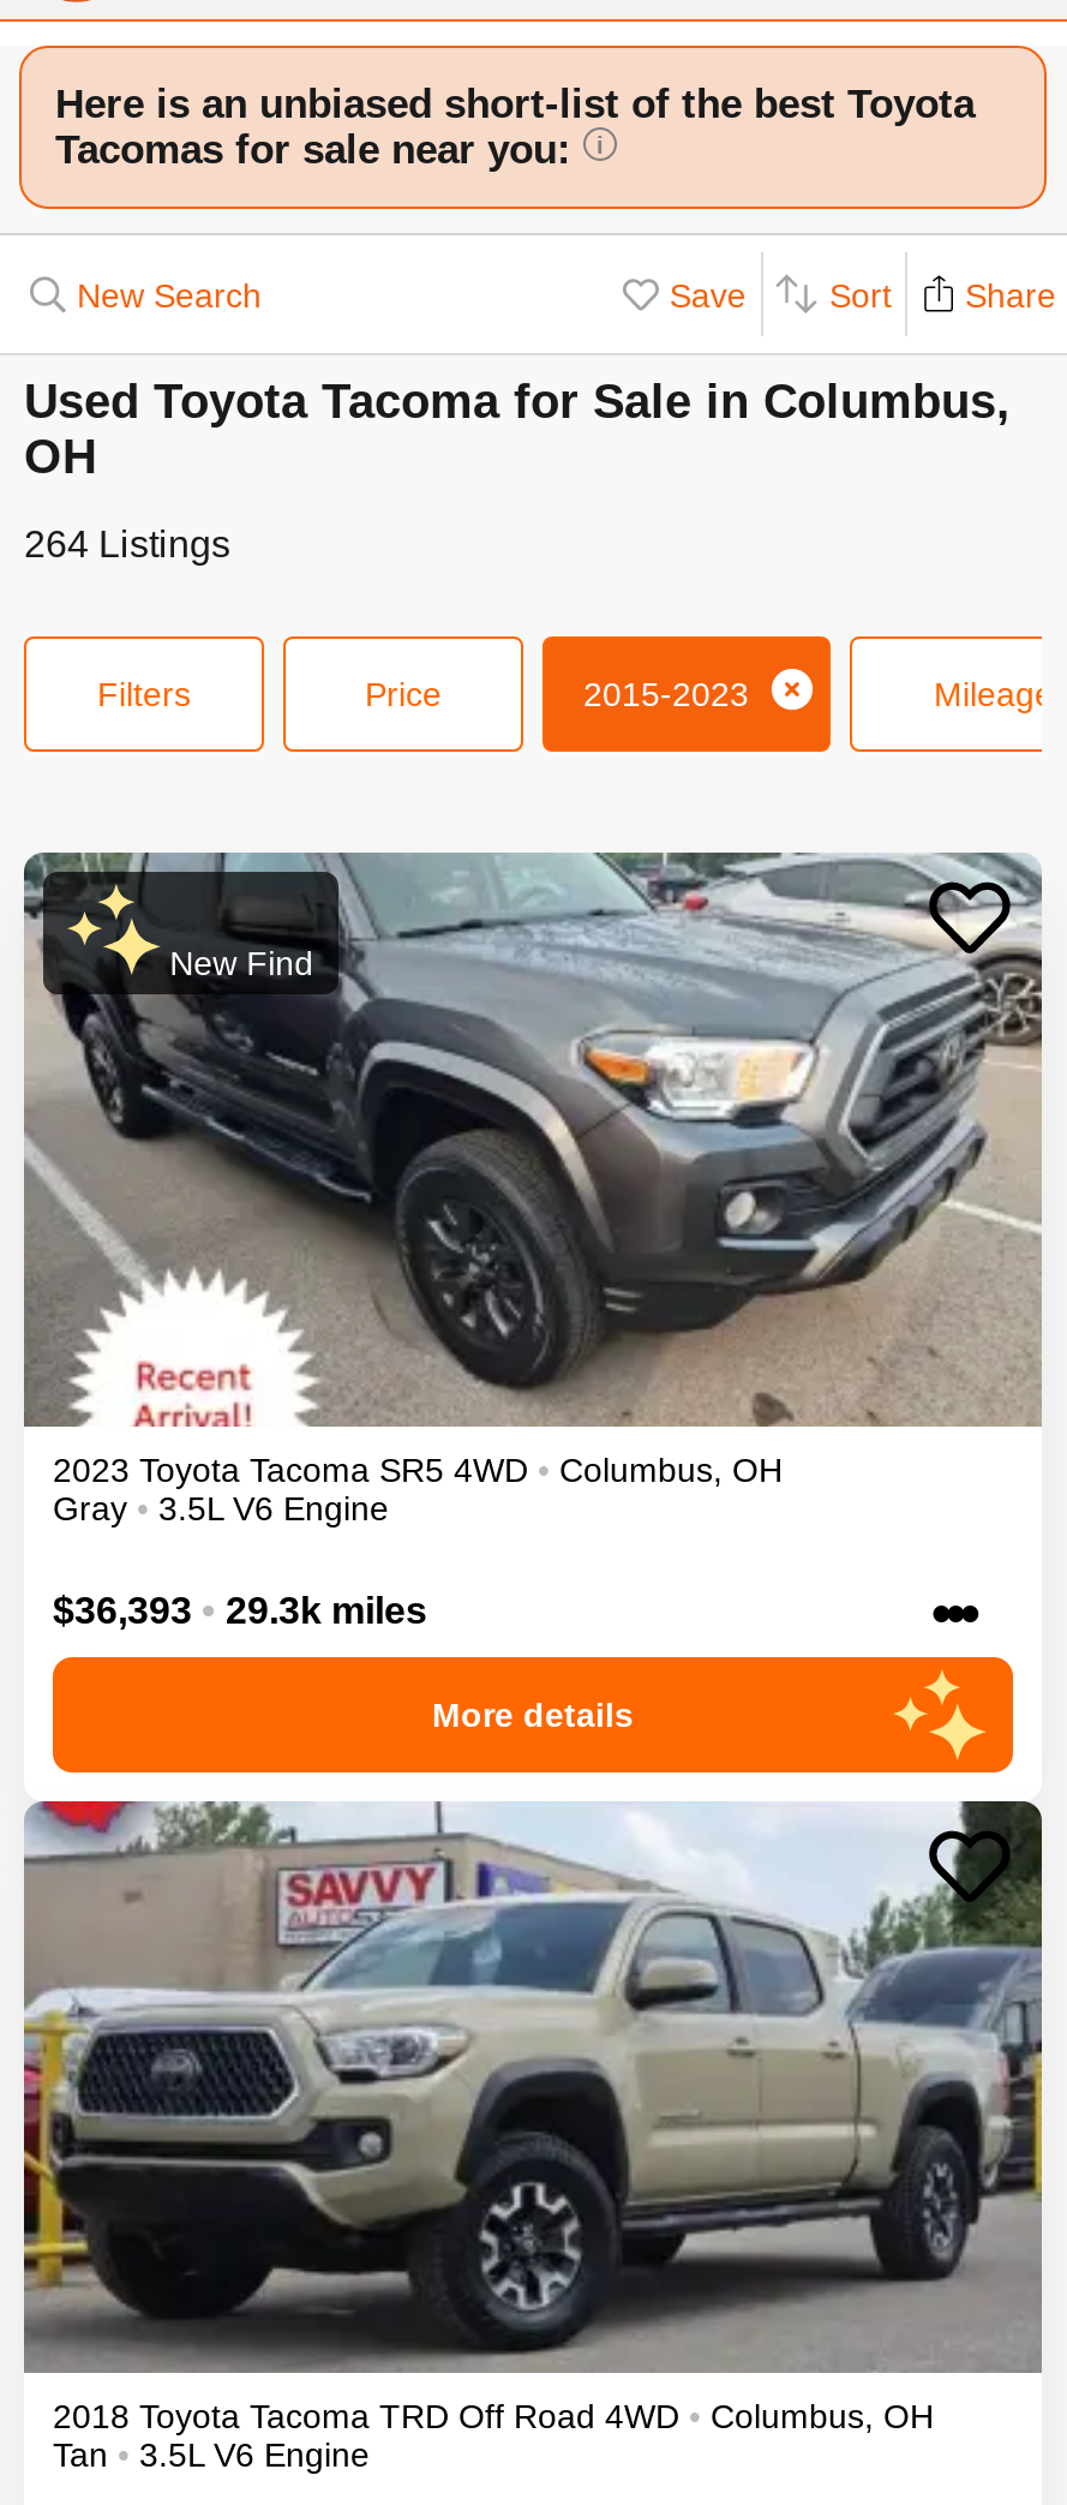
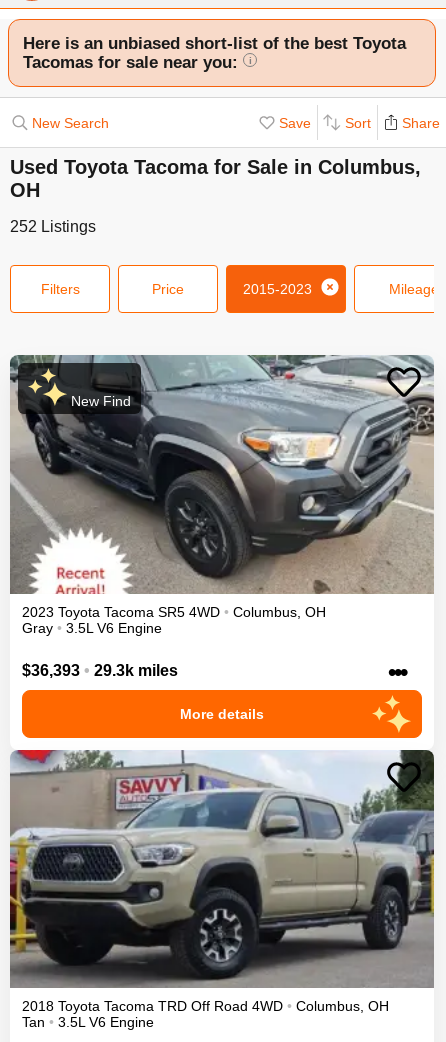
- 264 Listings
+ 252 Listings
